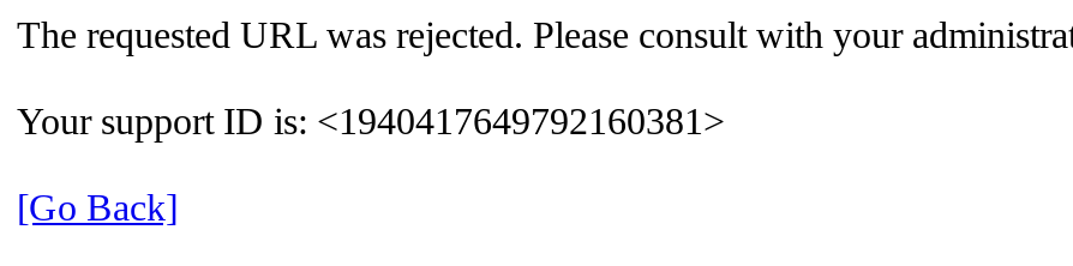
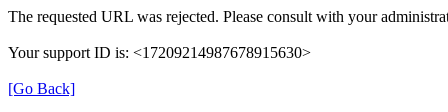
- Your support ID is: <1940417649792160381>
+ Your support ID is: <17209214987678915630>
